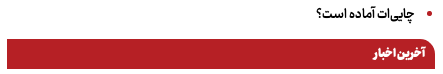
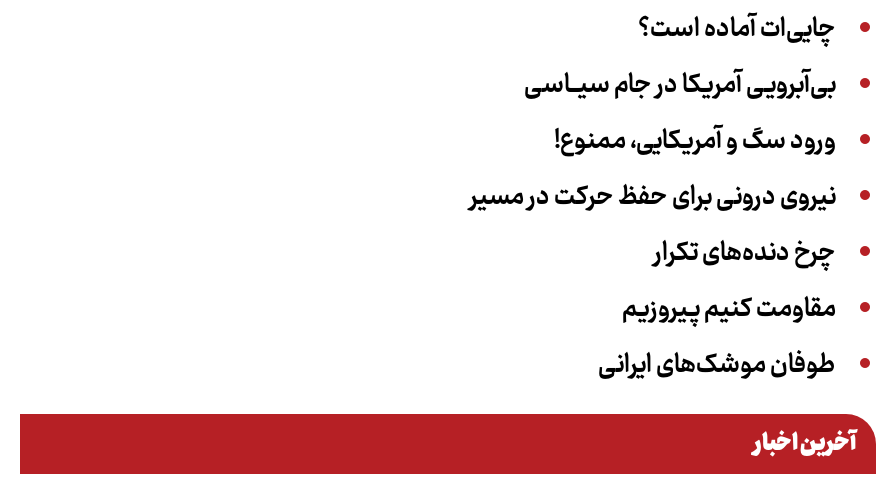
+ بی‌آبرویـی آمریکا در جام سیــاسی
+ ورود سگ و آمریکایی، ممنوع!
+ نیروی درونی برای حفظ حرکت در مسیر
+ چرخ دنده‌های تکرار
+ مقاومت کنیم پـیروزیم
+ طوفان موشک‌های ایرانی
